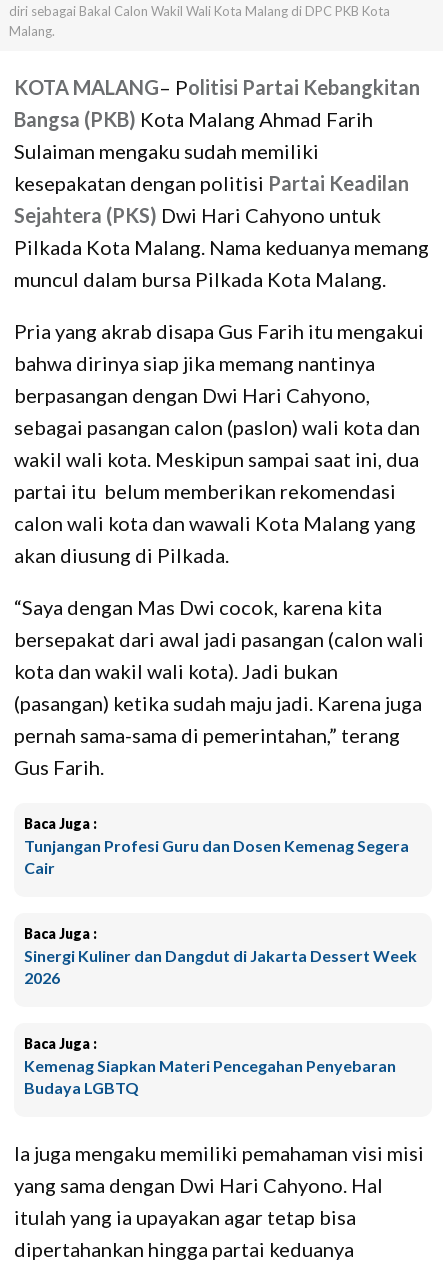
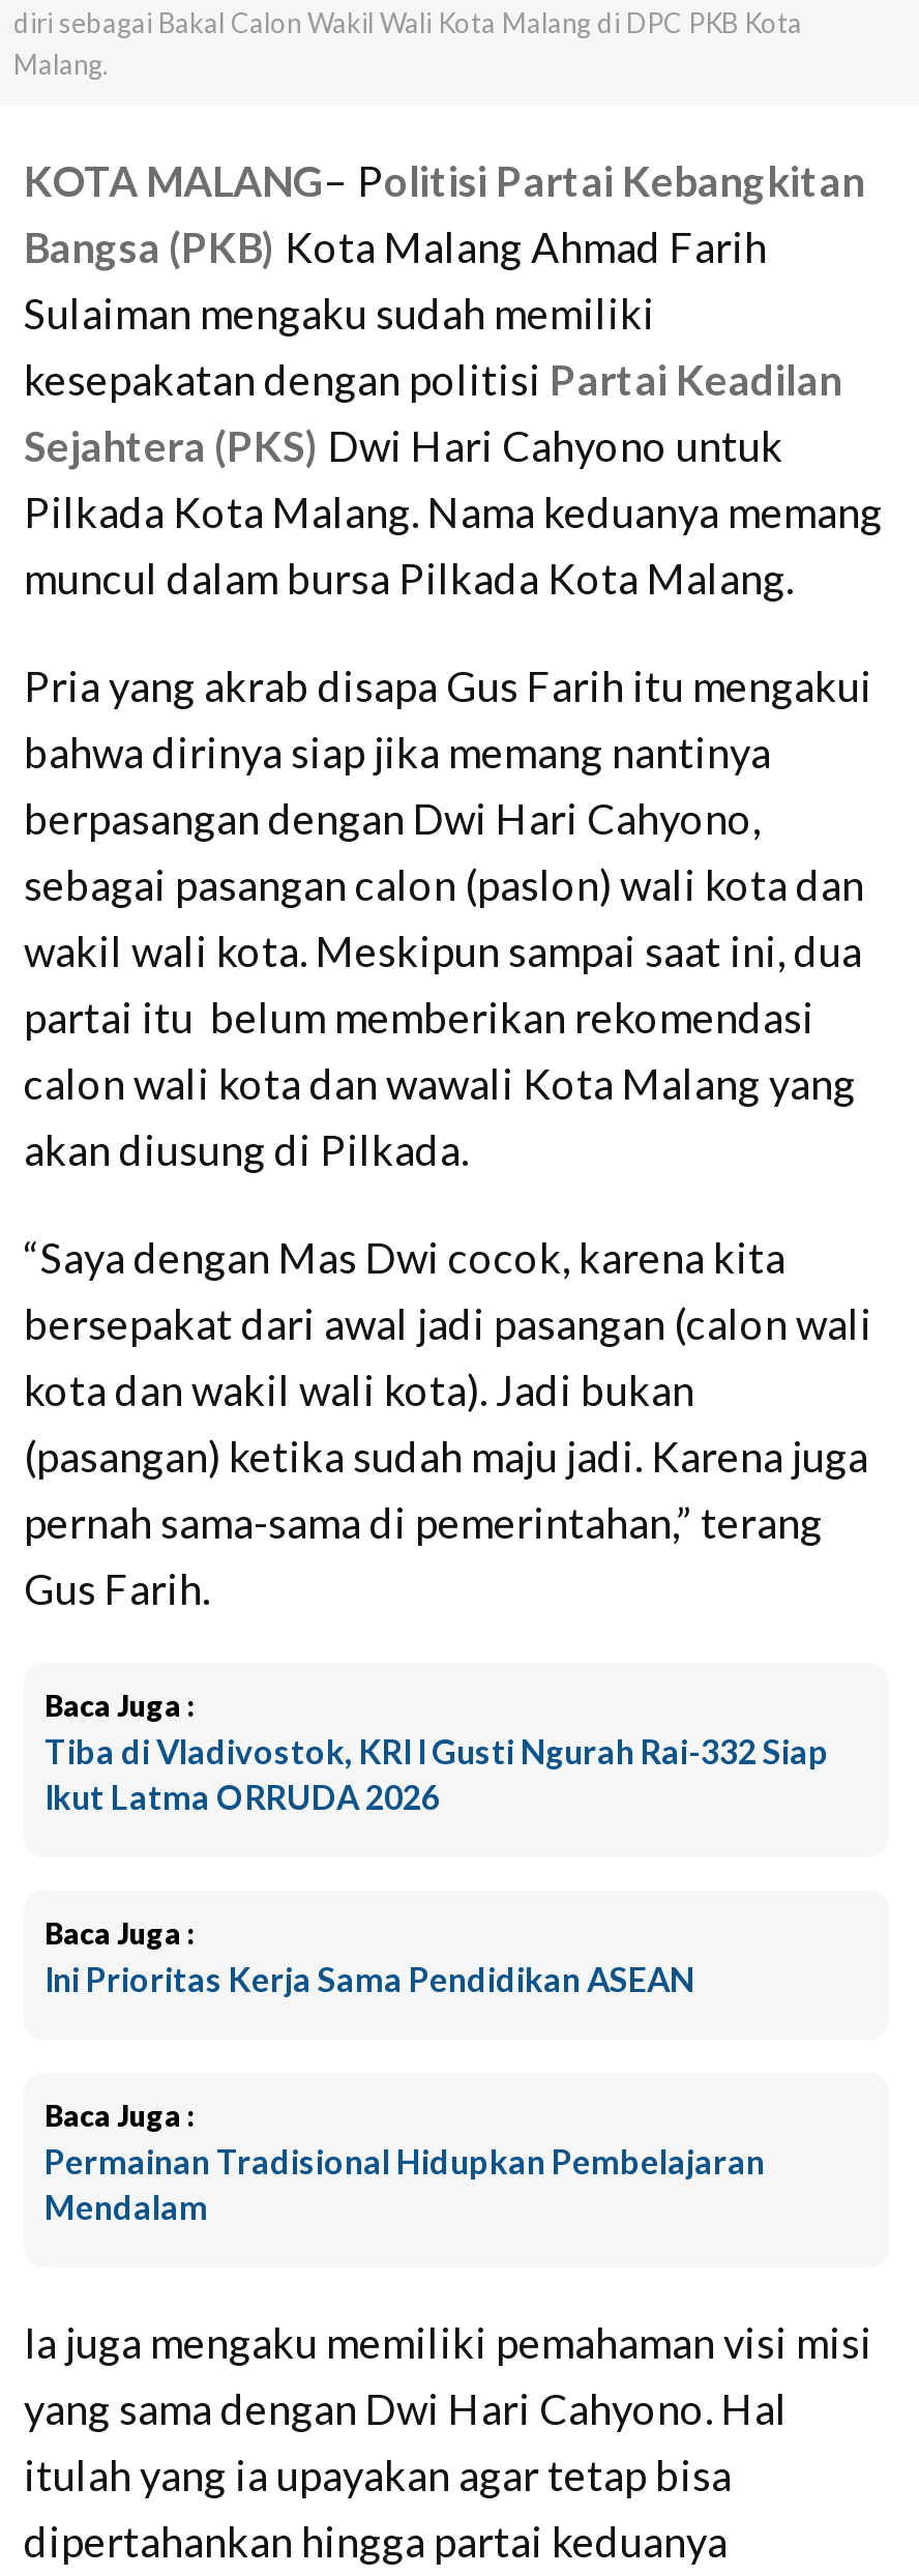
- Tunjangan Profesi Guru dan Dosen Kemenag Segera
- Cair
+ Tiba di Vladivostok, KRI I Gusti Ngurah Rai-332 Siap
+ Ikut Latma ORRUDA 2026

- Sinergi Kuliner dan Dangdut di Jakarta Dessert Week
- 2026
+ Ini Prioritas Kerja Sama Pendidikan ASEAN

- Kemenag Siapkan Materi Pencegahan Penyebaran
- Budaya LGBTQ
+ Permainan Tradisional Hidupkan Pembelajaran
+ Mendalam
